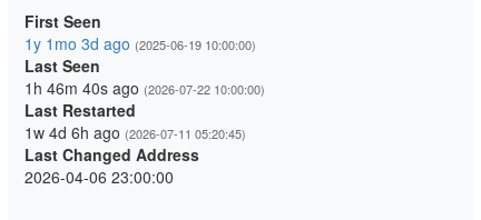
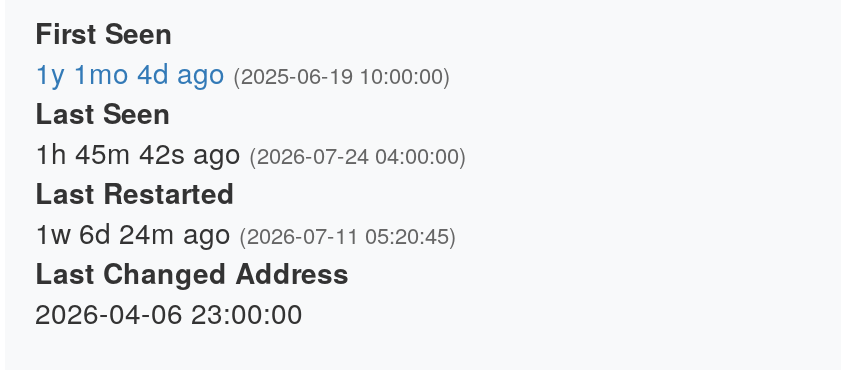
- 1y 1mo 3d ago (2025-06-19 10:00:00)
+ 1y 1mo 4d ago (2025-06-19 10:00:00)

- 1h 46m 40s ago (2026-07-22 10:00:00)
+ 1h 45m 42s ago (2026-07-24 04:00:00)

- 1w 4d 6h ago (2026-07-11 05:20:45)
+ 1w 6d 24m ago (2026-07-11 05:20:45)
